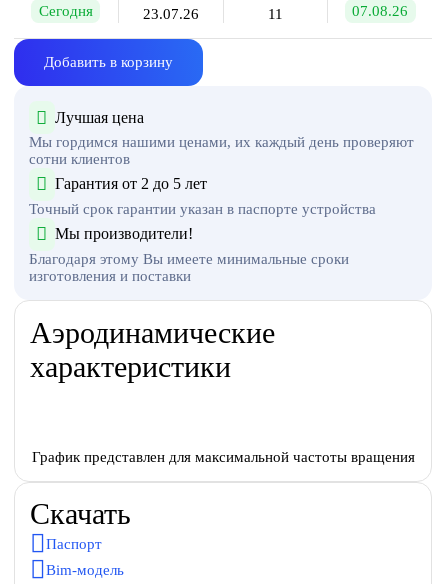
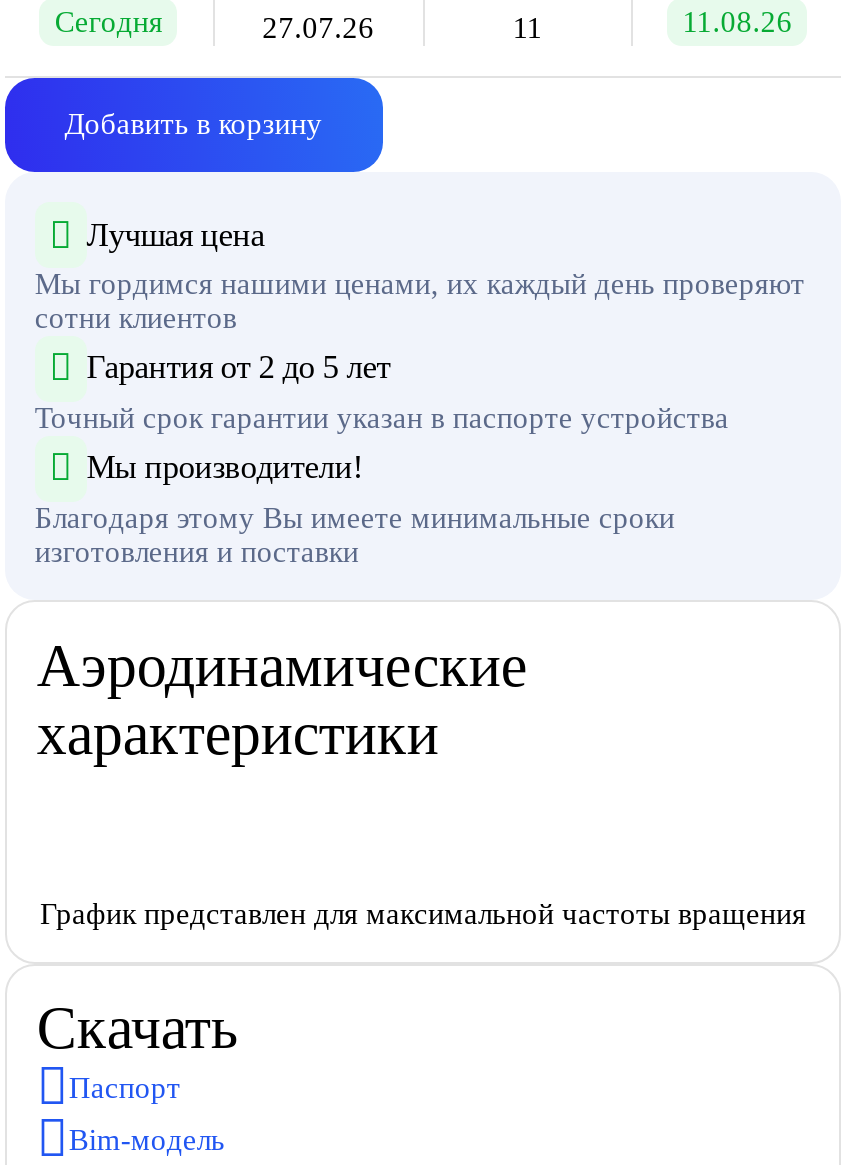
- 23.07.26
+ 27.07.26

- 07.08.26
+ 11.08.26
